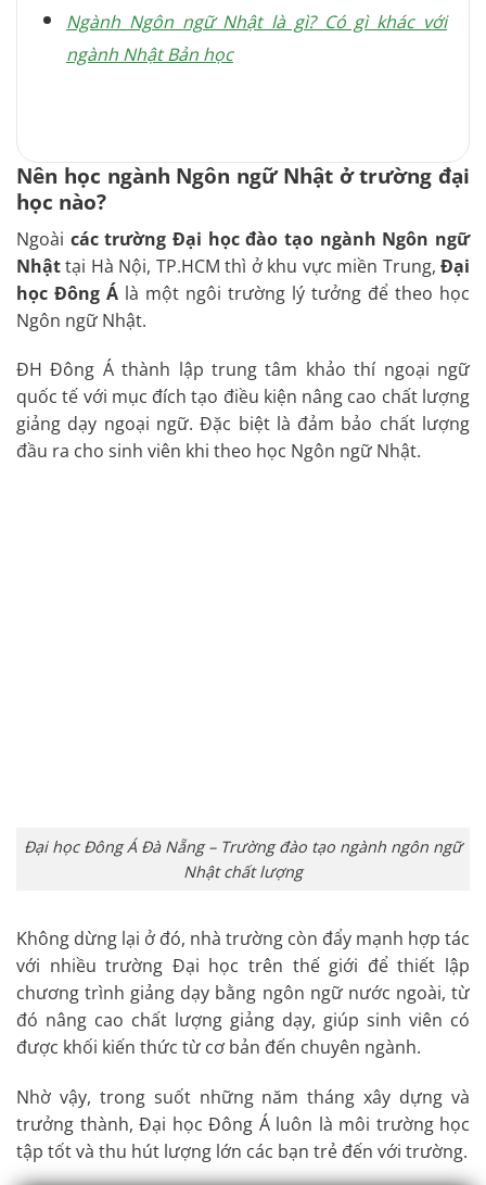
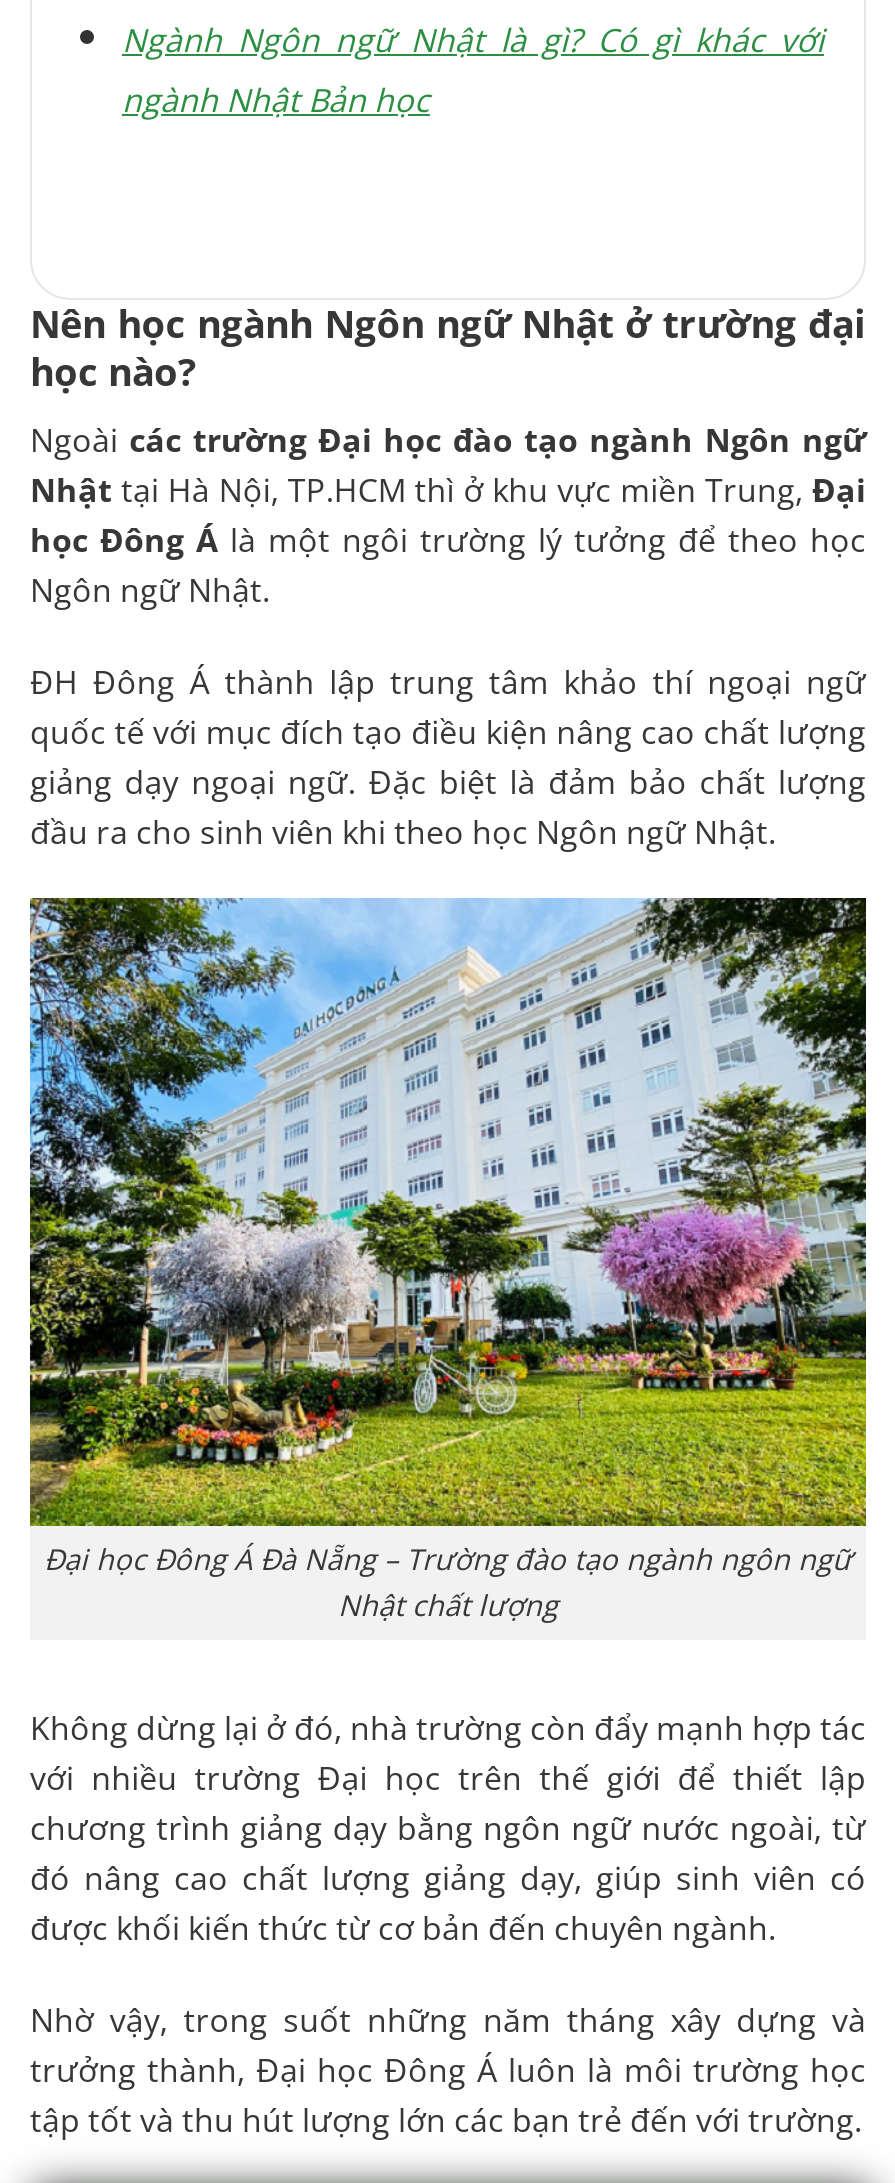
+ [image]
